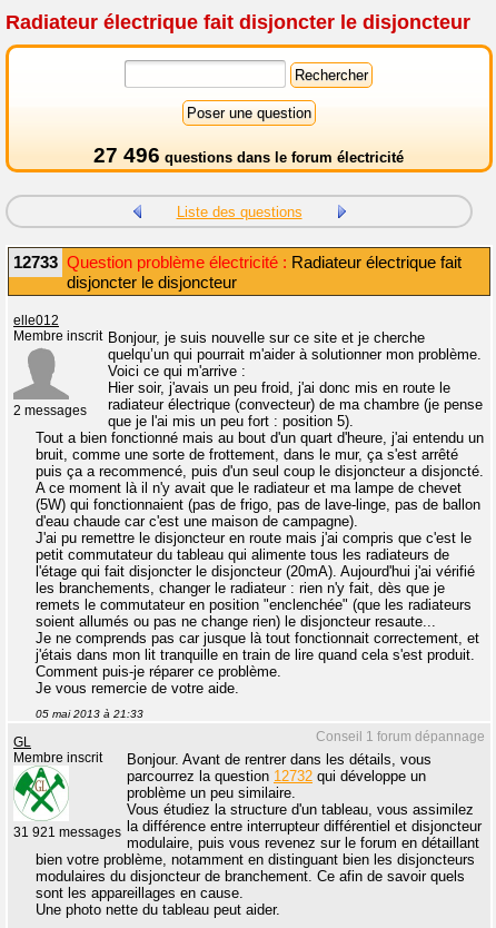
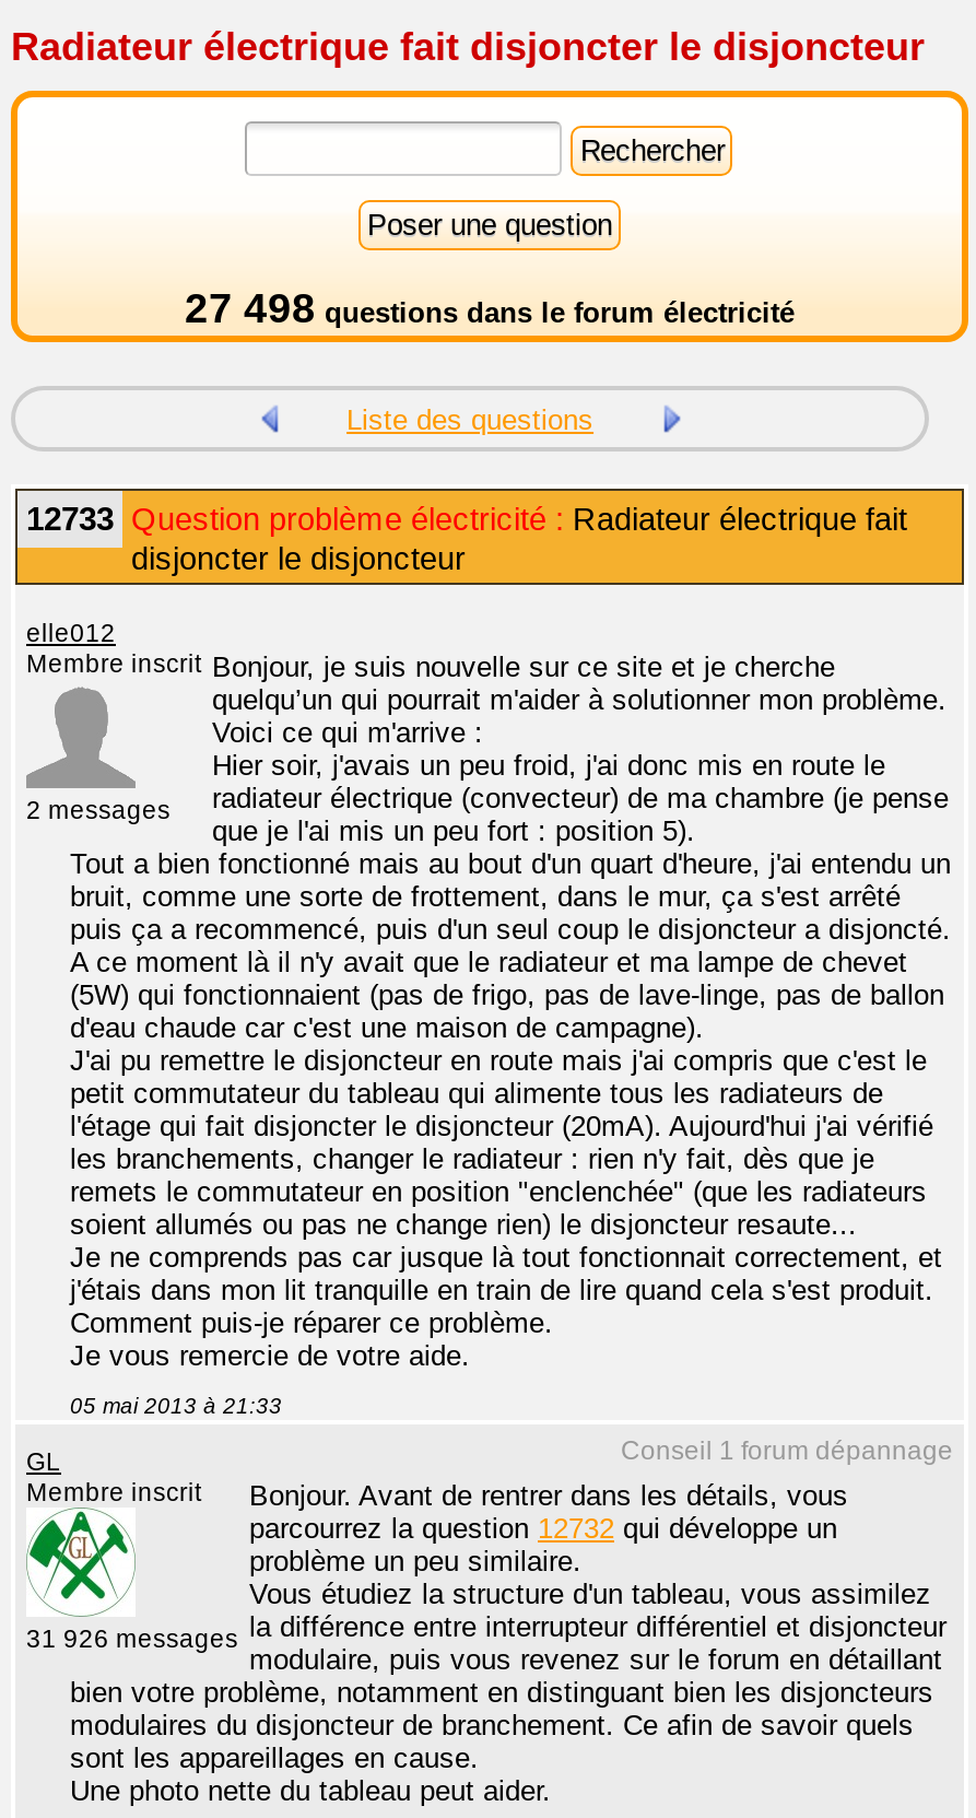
- 27 496 questions dans le forum électricité
+ 27 498 questions dans le forum électricité

- 31 921 messages la différence entre interrupteur différentiel et disjoncteur
+ 31 926 messages la différence entre interrupteur différentiel et disjoncteur
